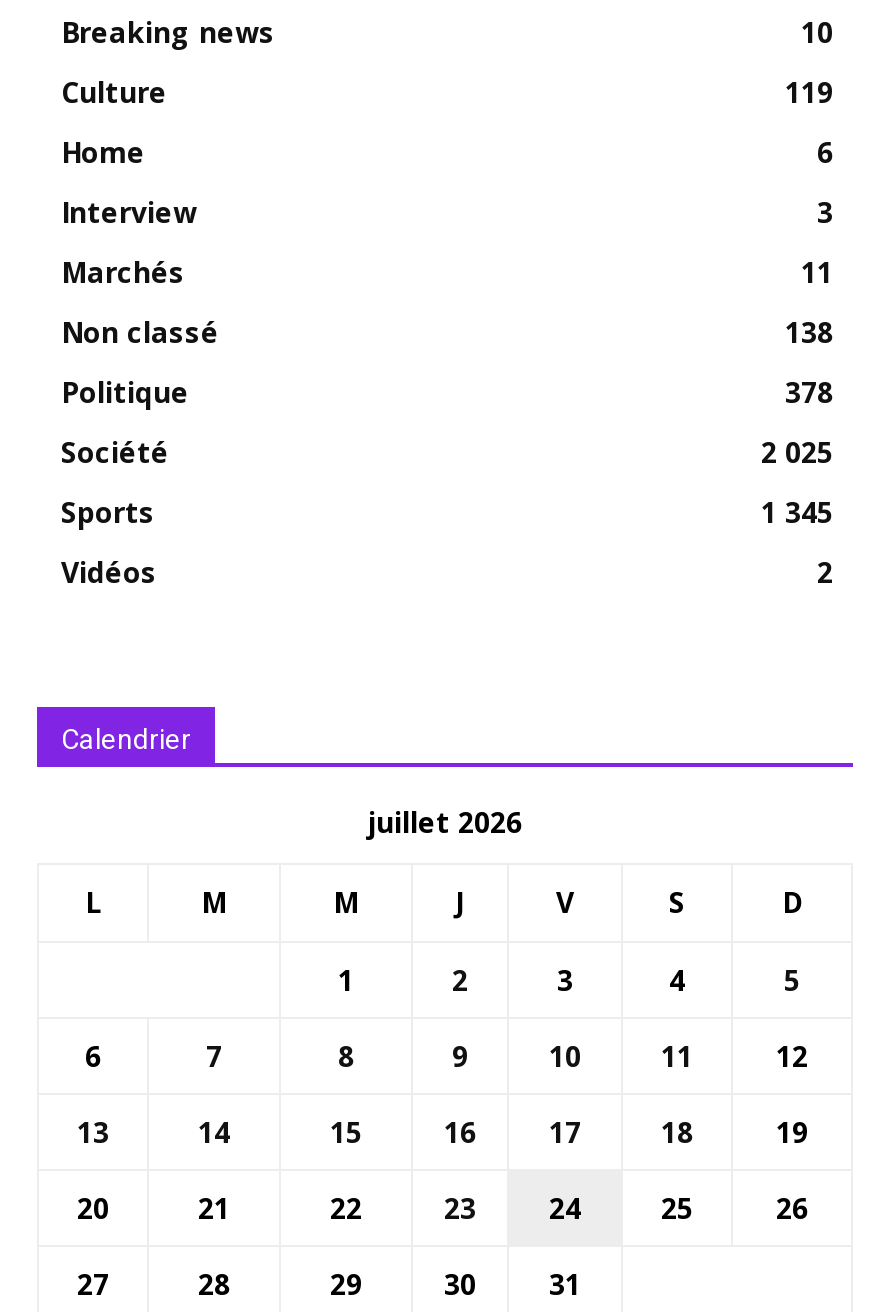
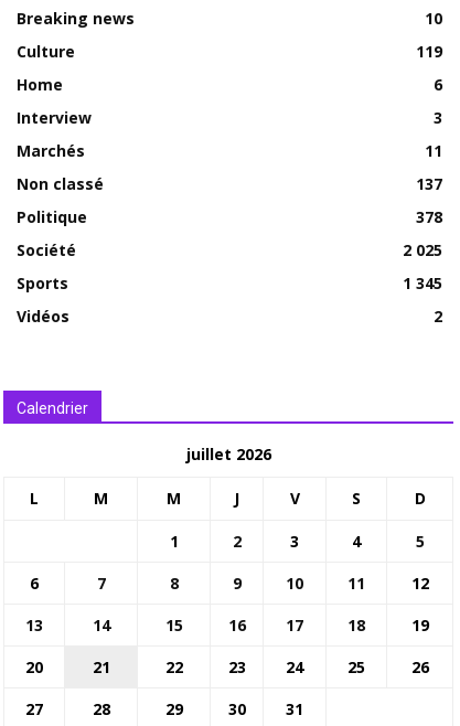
- 138
+ 137
